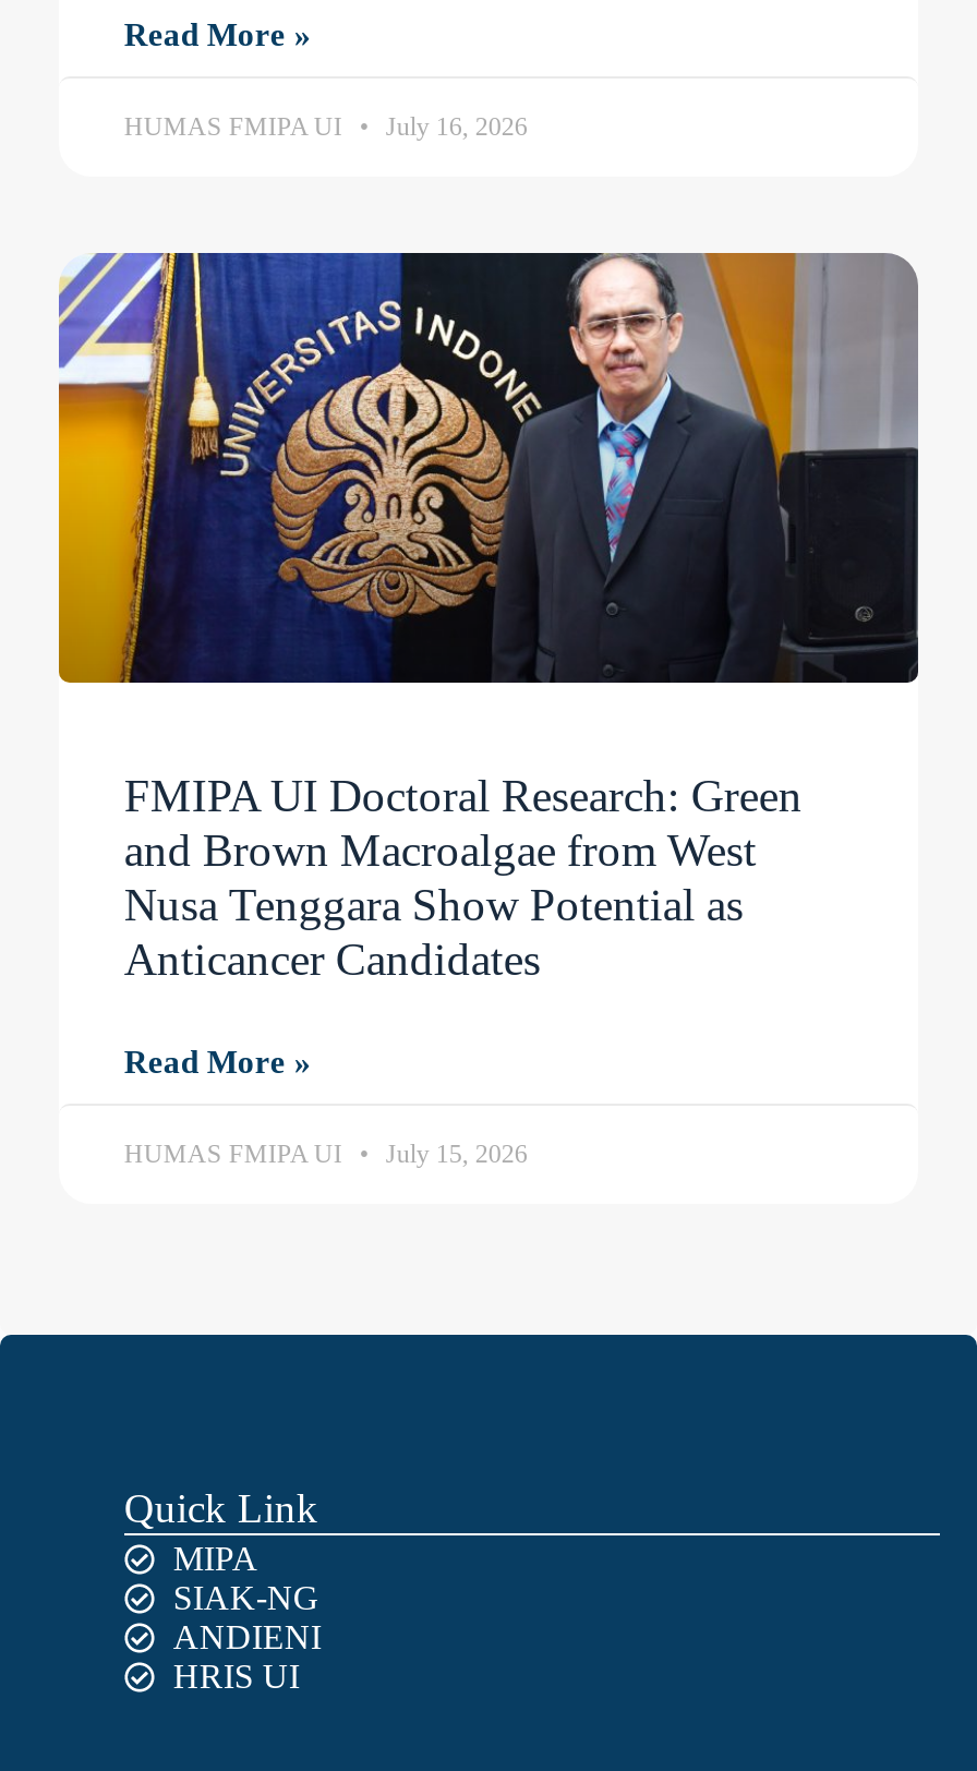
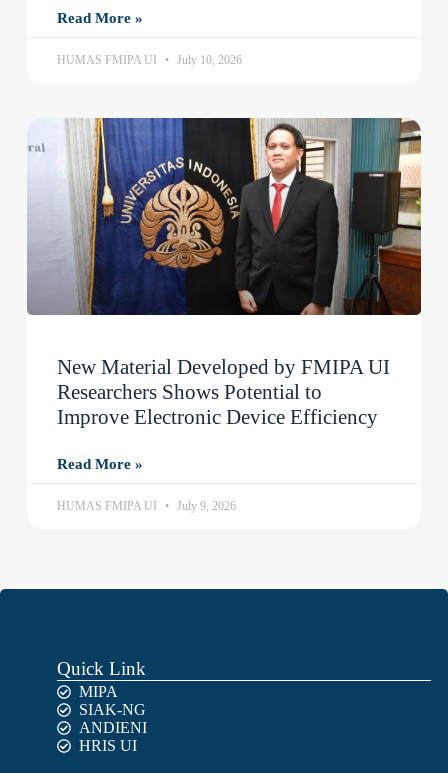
- HUMAS FMIPA UI July 16, 2026
+ HUMAS FMIPA UI July 10, 2026

- [image]
- FMIPA UI Doctoral Research: Green
- and Brown Macroalgae from West
- Nusa Tenggara Show Potential as
- Anticancer Candidates
+ [image]
+ New Material Developed by FMIPA UI
+ Researchers Shows Potential to
+ Improve Electronic Device Efficiency

- HUMAS FMIPA UI July 15, 2026
+ HUMAS FMIPA UI July 9, 2026
